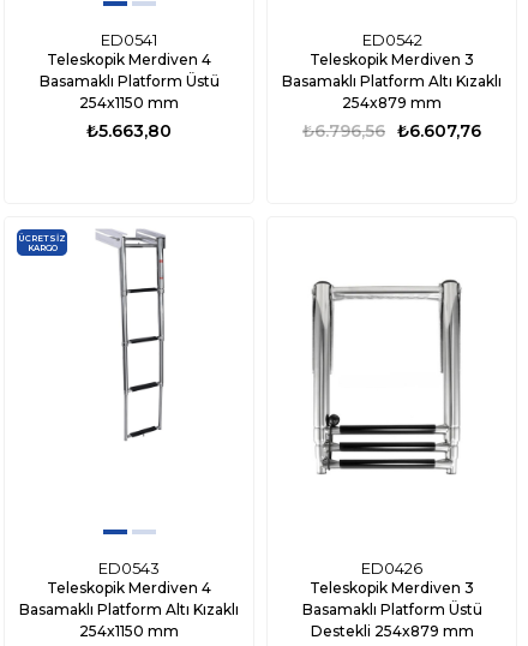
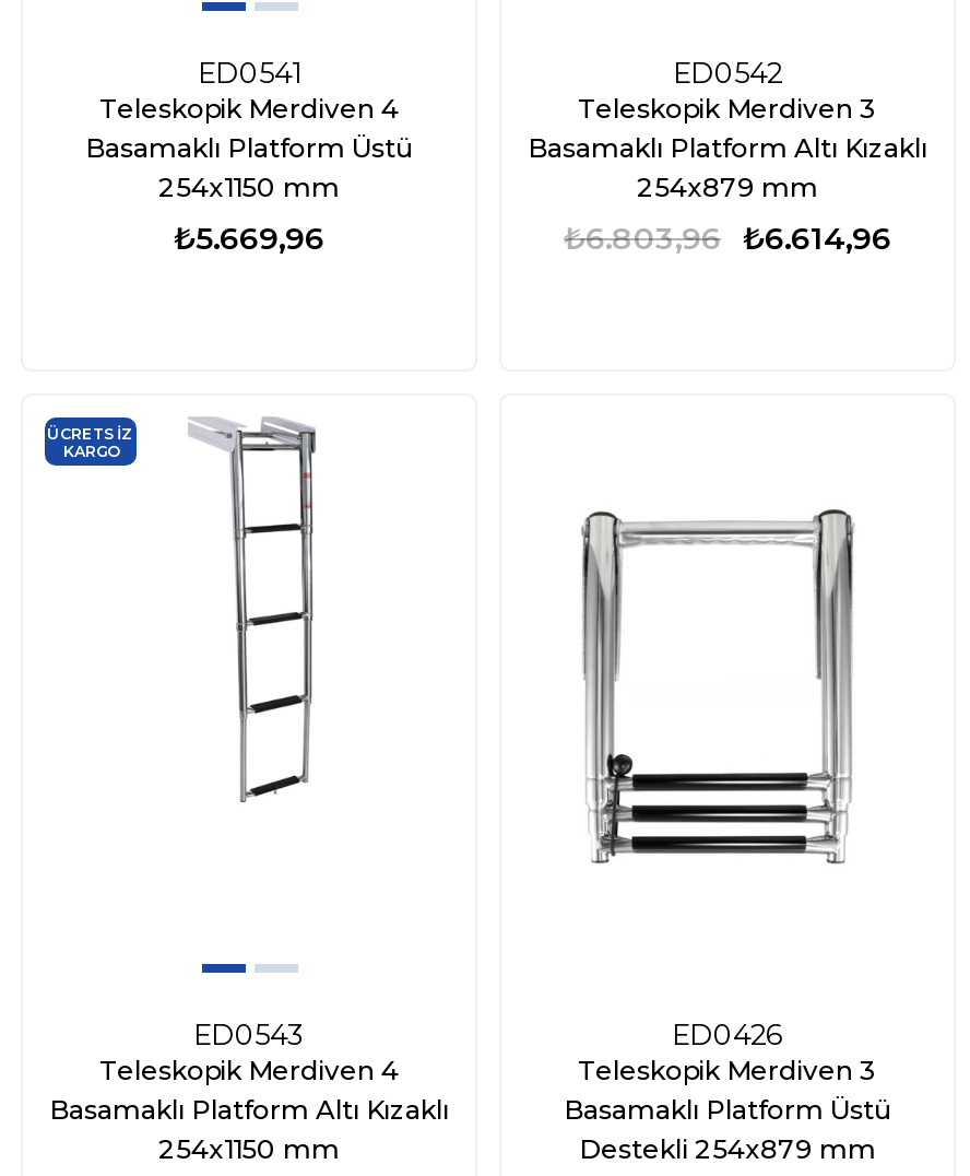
- ₺5.663,80
+ ₺5.669,96

- ₺6.796,56
+ ₺6.803,96

- ₺6.607,76
+ ₺6.614,96
